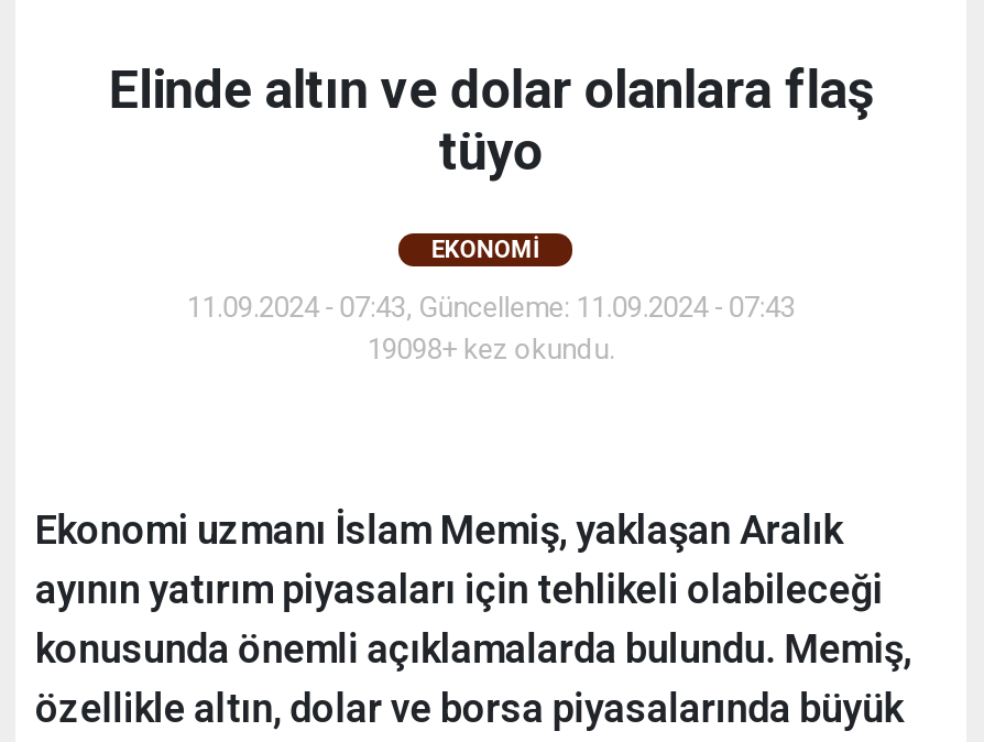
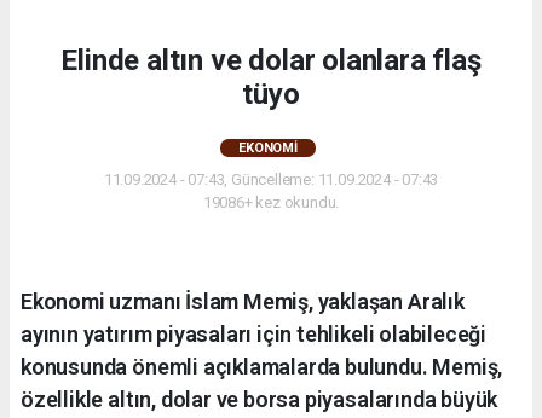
- 19098+ kez okundu.
+ 19086+ kez okundu.
